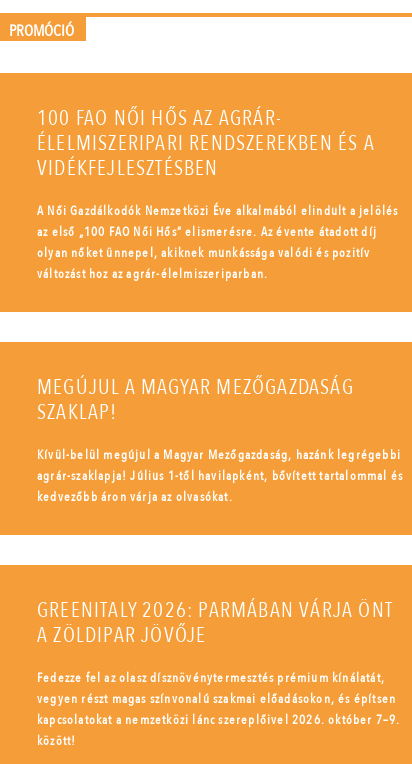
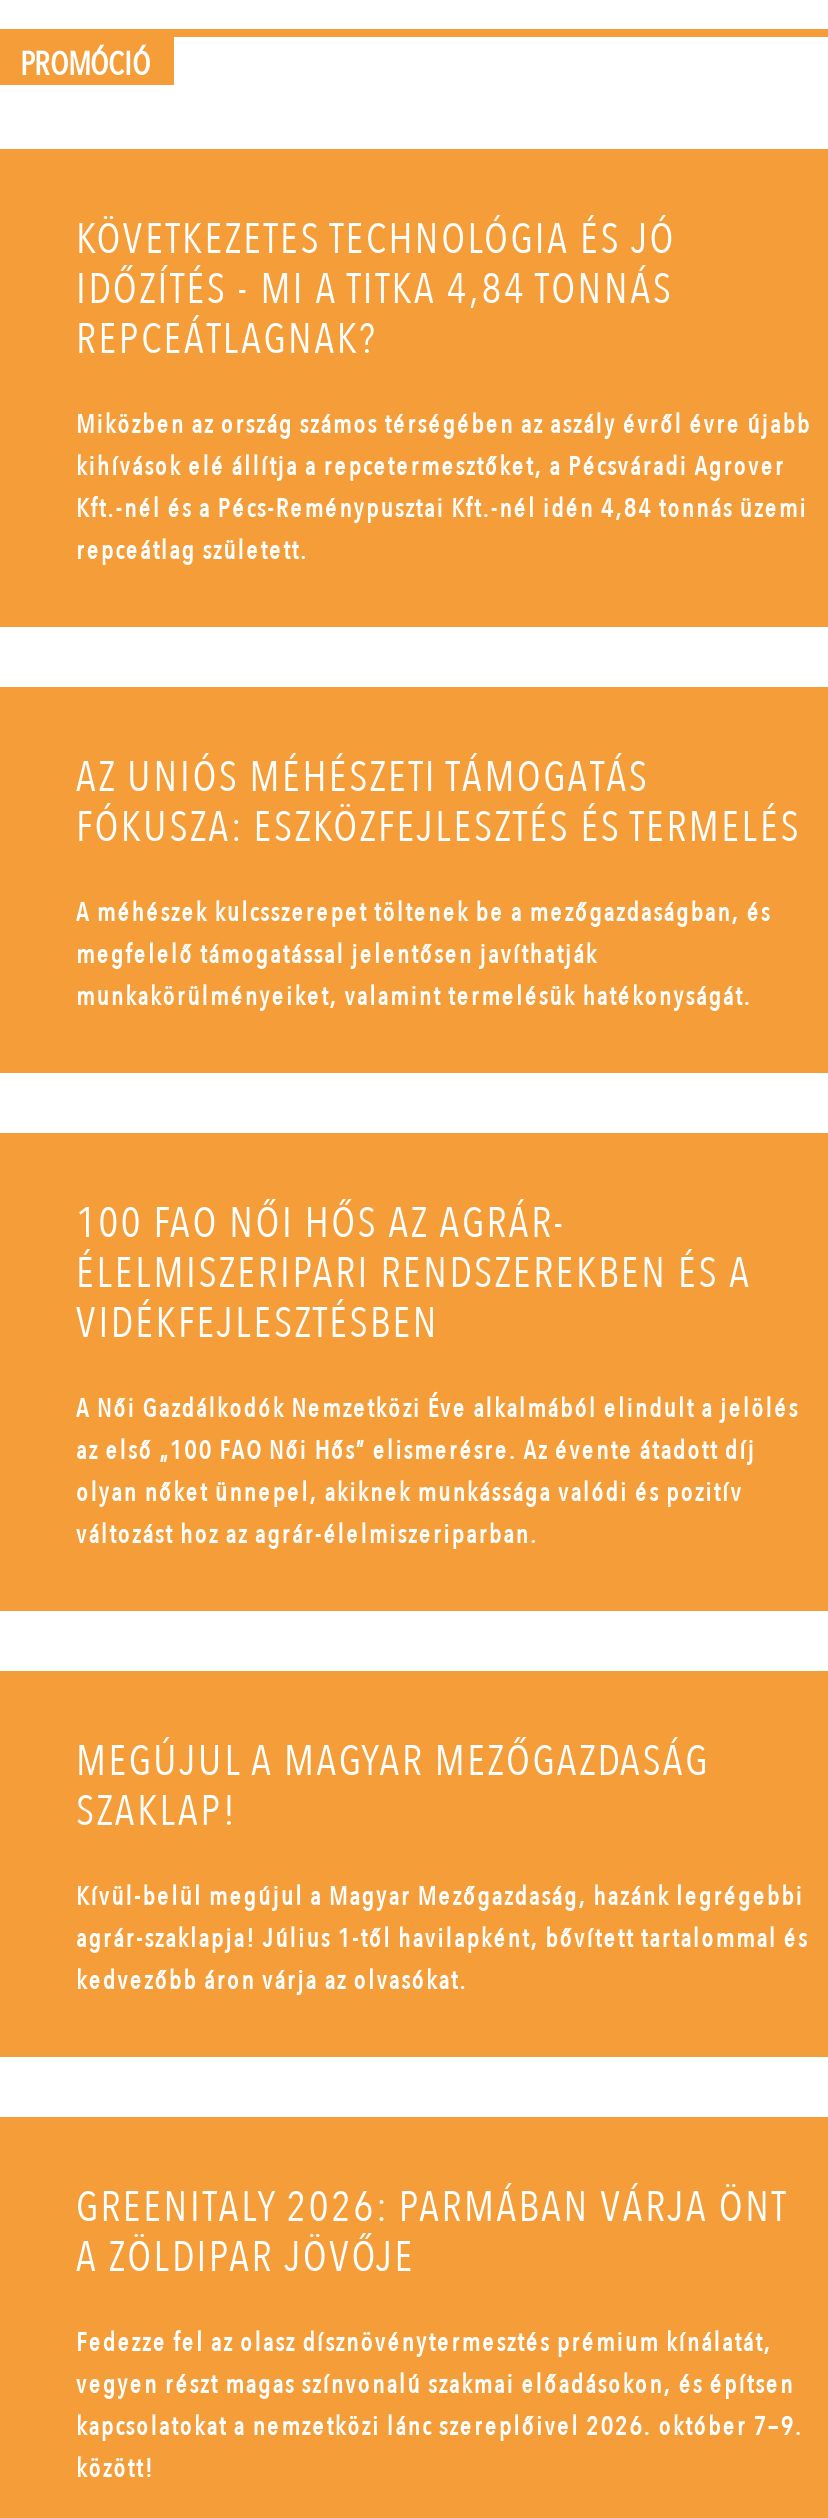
+ KÖVETKEZETES TECHNOLÓGIA ÉS JÓ
+ IDŐZÍTÉS - MI A TITKA 4,84 TONNÁS
+ REPCEÁTLAGNAK?
+ Miközben az ország számos térségében az aszály évről évre újabb
+ kihívások elé állítja a repcetermesztőket, a Pécsváradi Agrover
+ Kft.-nél és a Pécs-Reménypusztai Kft.-nél idén 4,84 tonnás üzemi
+ repceátlag született.

+ AZ UNIÓS MÉHÉSZETI TÁMOGATÁS
+ FÓKUSZA: ESZKÖZFEJLESZTÉS ÉS TERMELÉS
+ A méhészek kulcsszerepet töltenek be a mezőgazdaságban, és
+ megfelelő támogatással jelentősen javíthatják
+ munkakörülményeiket, valamint termelésük hatékonyságát.
